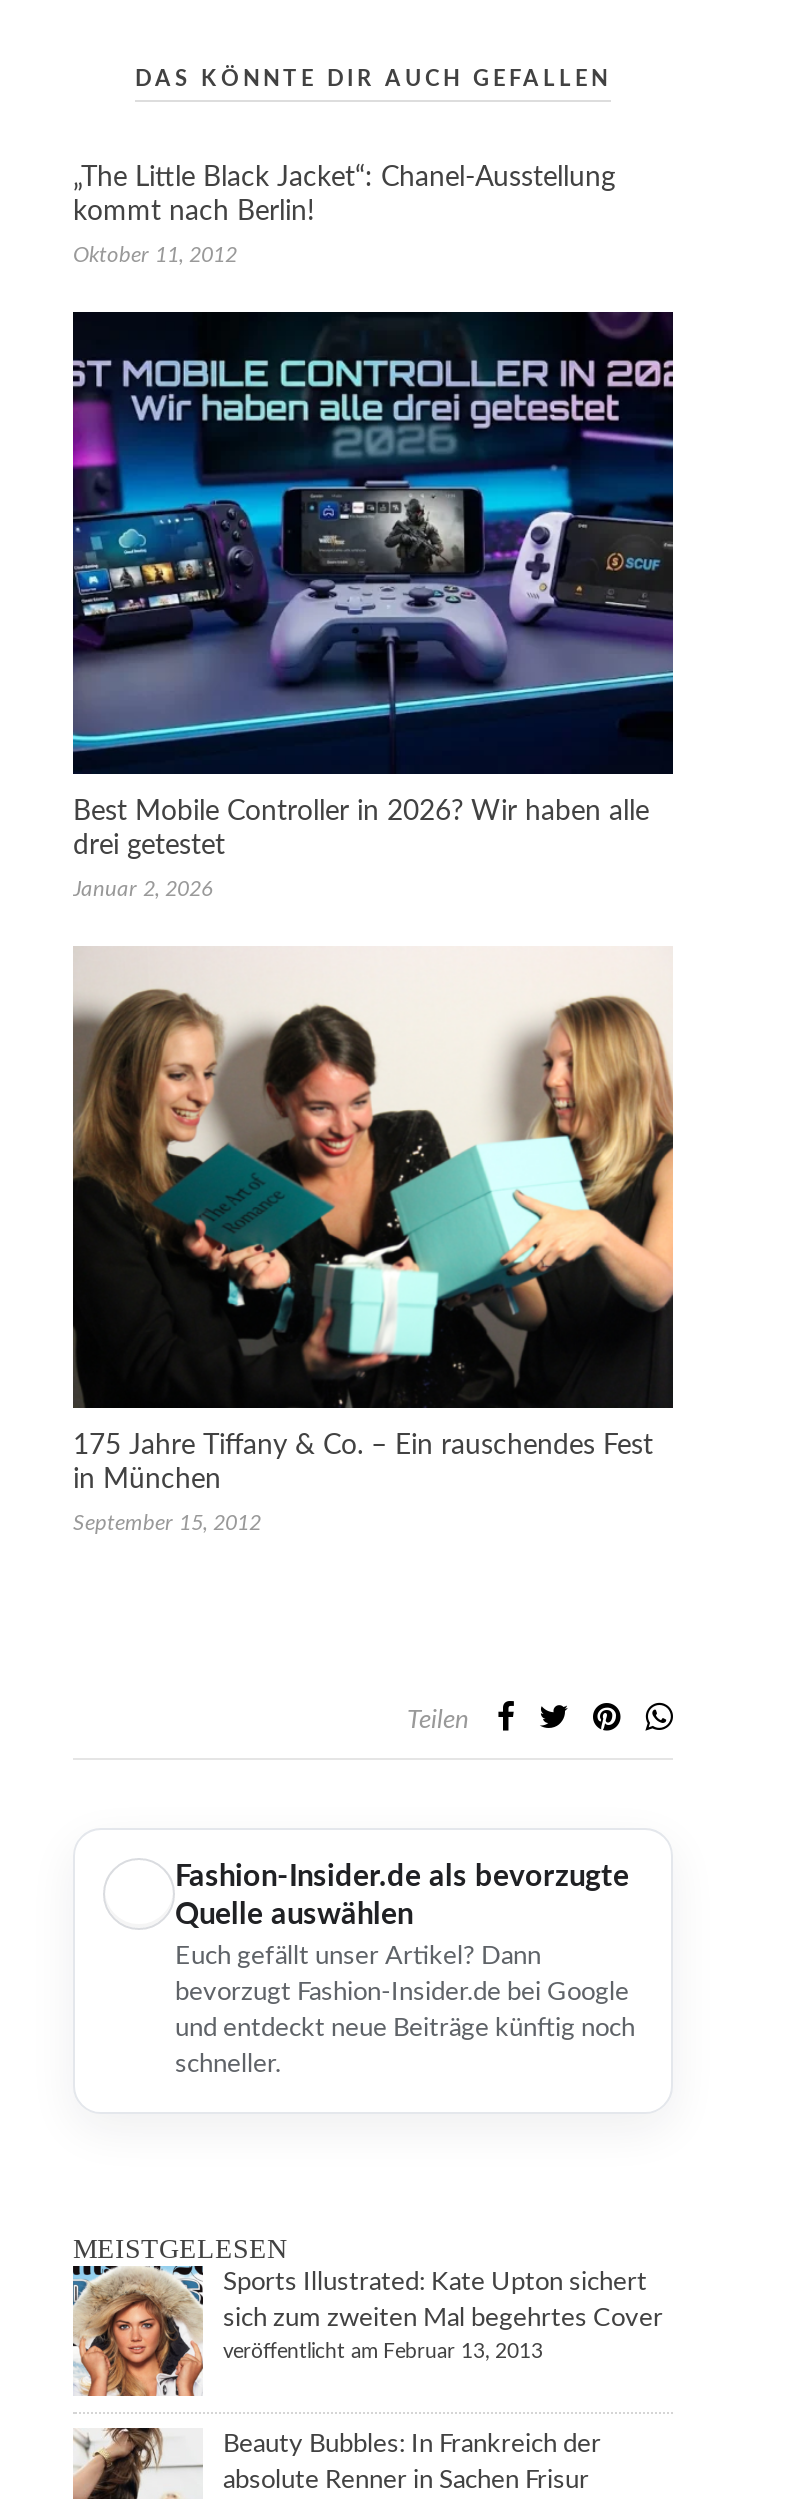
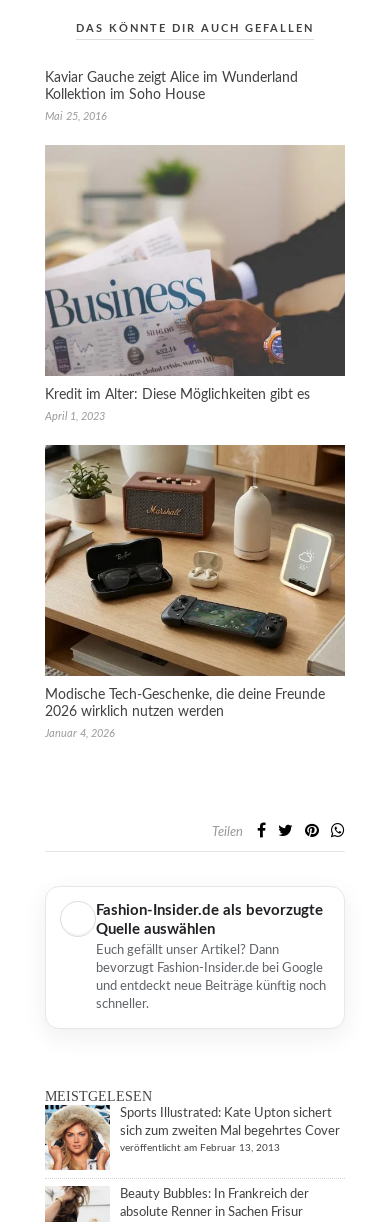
- „The Little Black Jacket“: Chanel-Ausstellung
- kommt nach Berlin!
+ Kaviar Gauche zeigt Alice im Wunderland
+ Kollektion im Soho House

- Oktober 11, 2012
+ Mai 25, 2016

- [image]
- Best Mobile Controller in 2026? Wir haben alle
- drei getestet
+ [image]
+ Kredit im Alter: Diese Möglichkeiten gibt es

- Januar 2, 2026
+ April 1, 2023

- [image]
- 175 Jahre Tiffany & Co. – Ein rauschendes Fest
- in München
+ [image]
+ Modische Tech‑Geschenke, die deine Freunde
+ 2026 wirklich nutzen werden

- September 15, 2012
+ Januar 4, 2026
